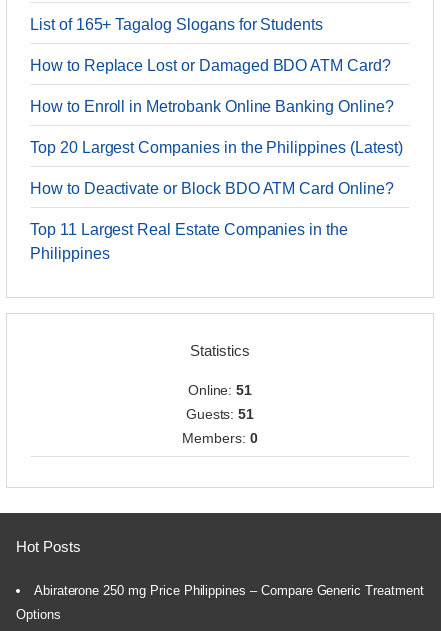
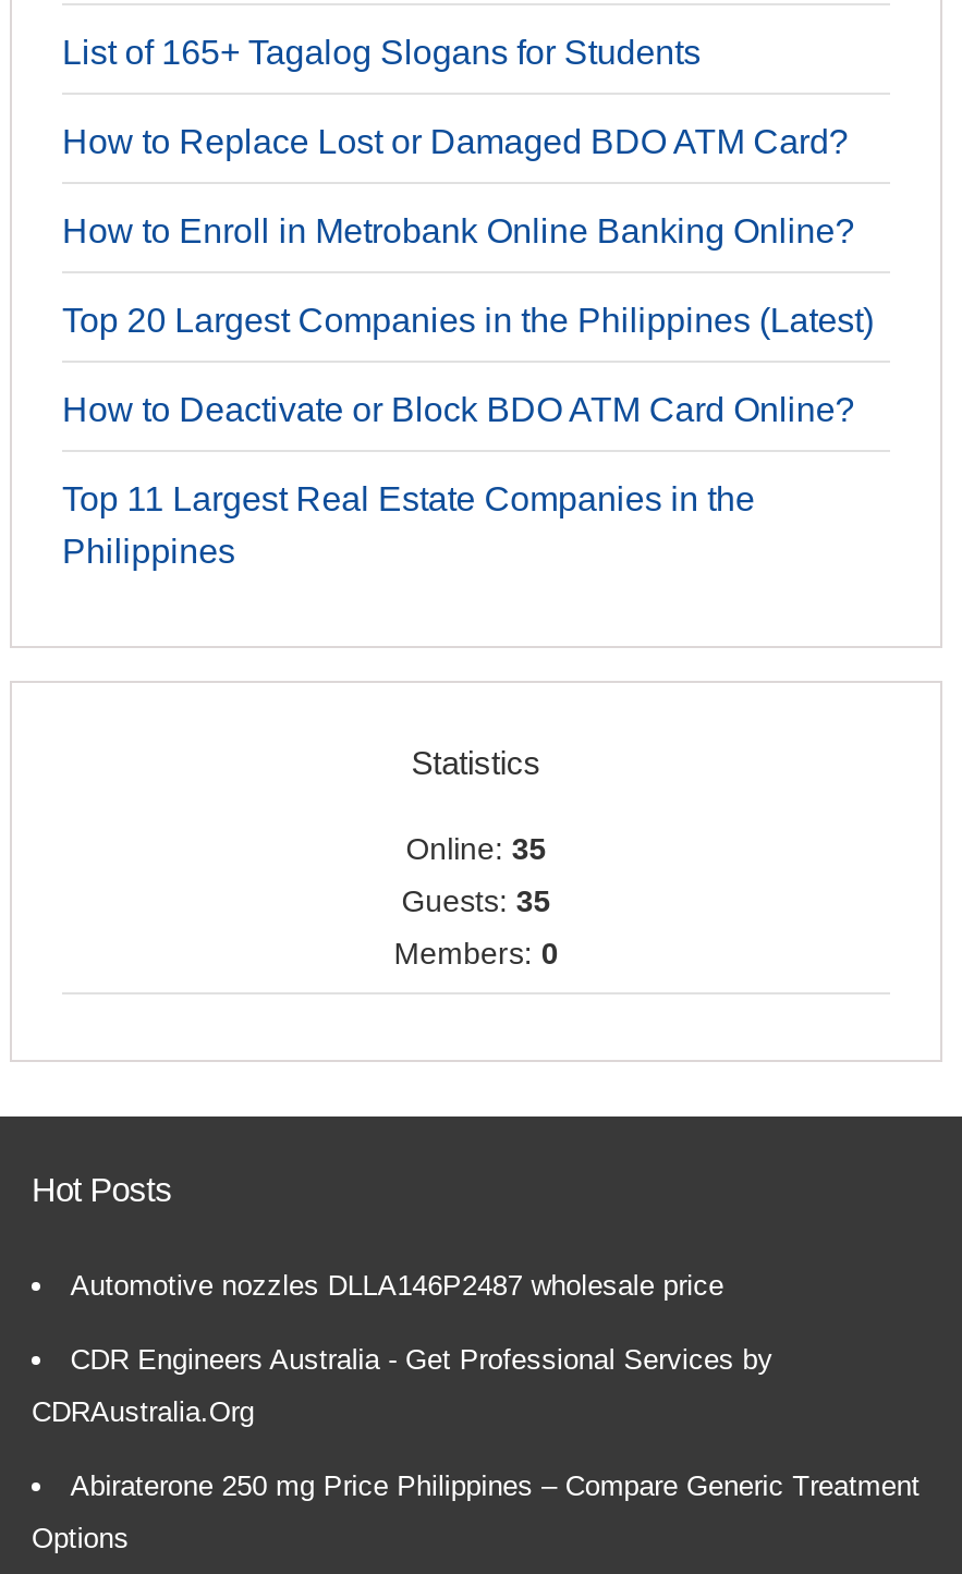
- Online: 51
+ Online: 35

- Guests: 51
+ Guests: 35

+ Automotive nozzles DLLA146P2487 wholesale price
+ CDR Engineers Australia - Get Professional Services by
+ CDRAustralia.Org
